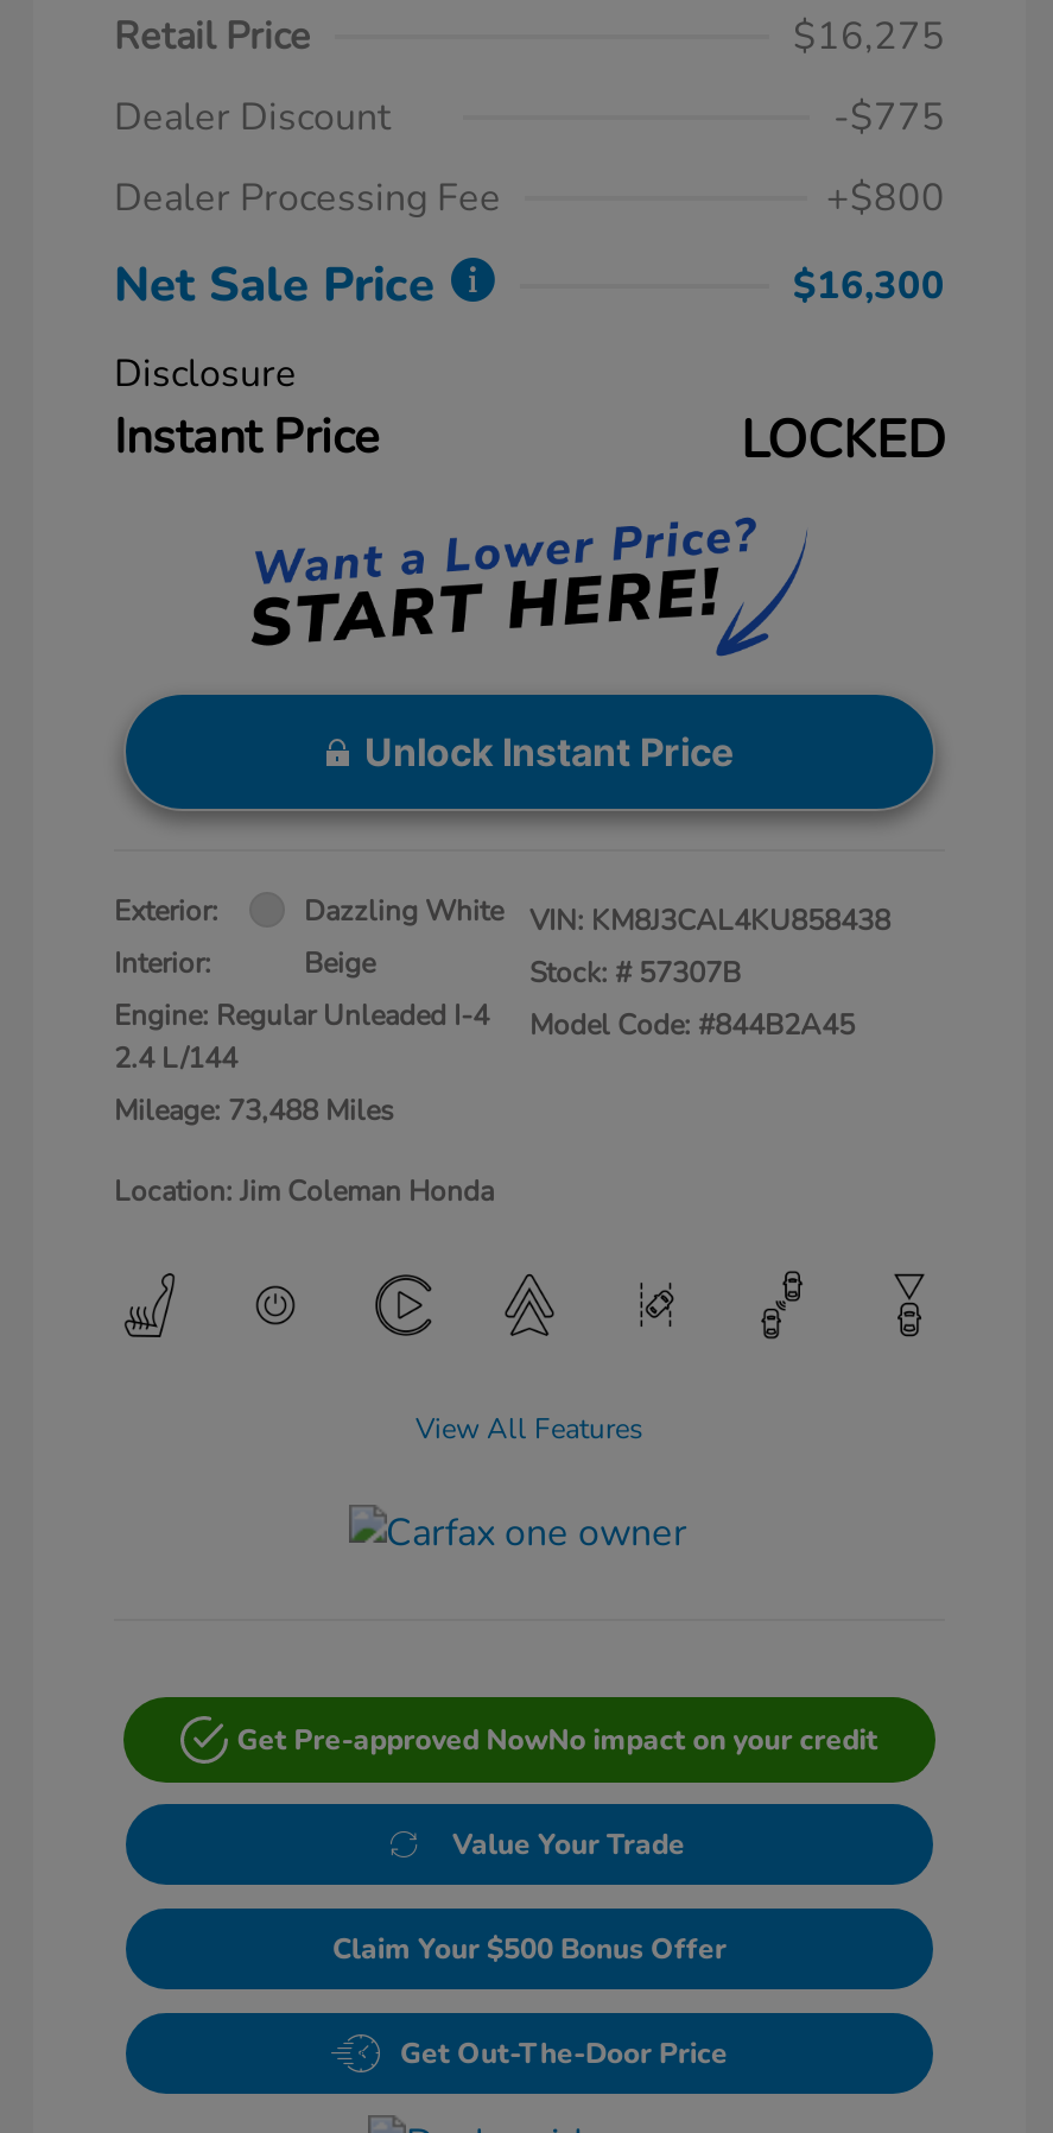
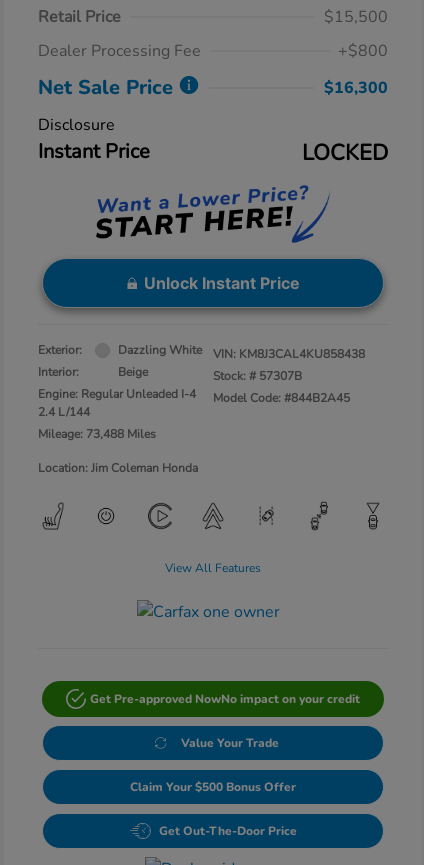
- $16,275
- Dealer Discount
- -$775
+ $15,500
